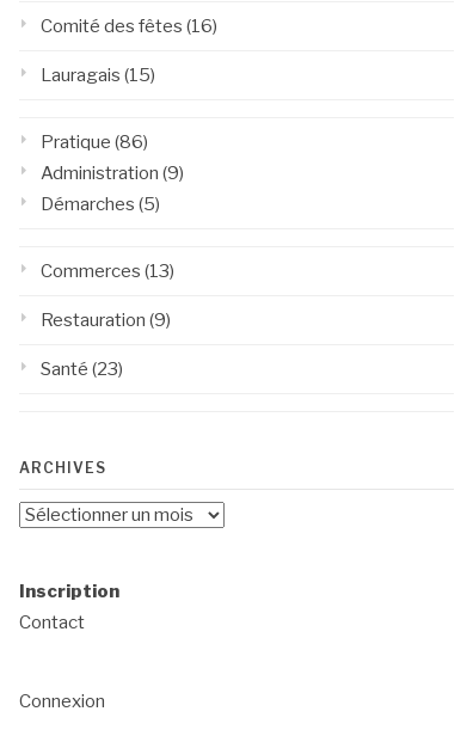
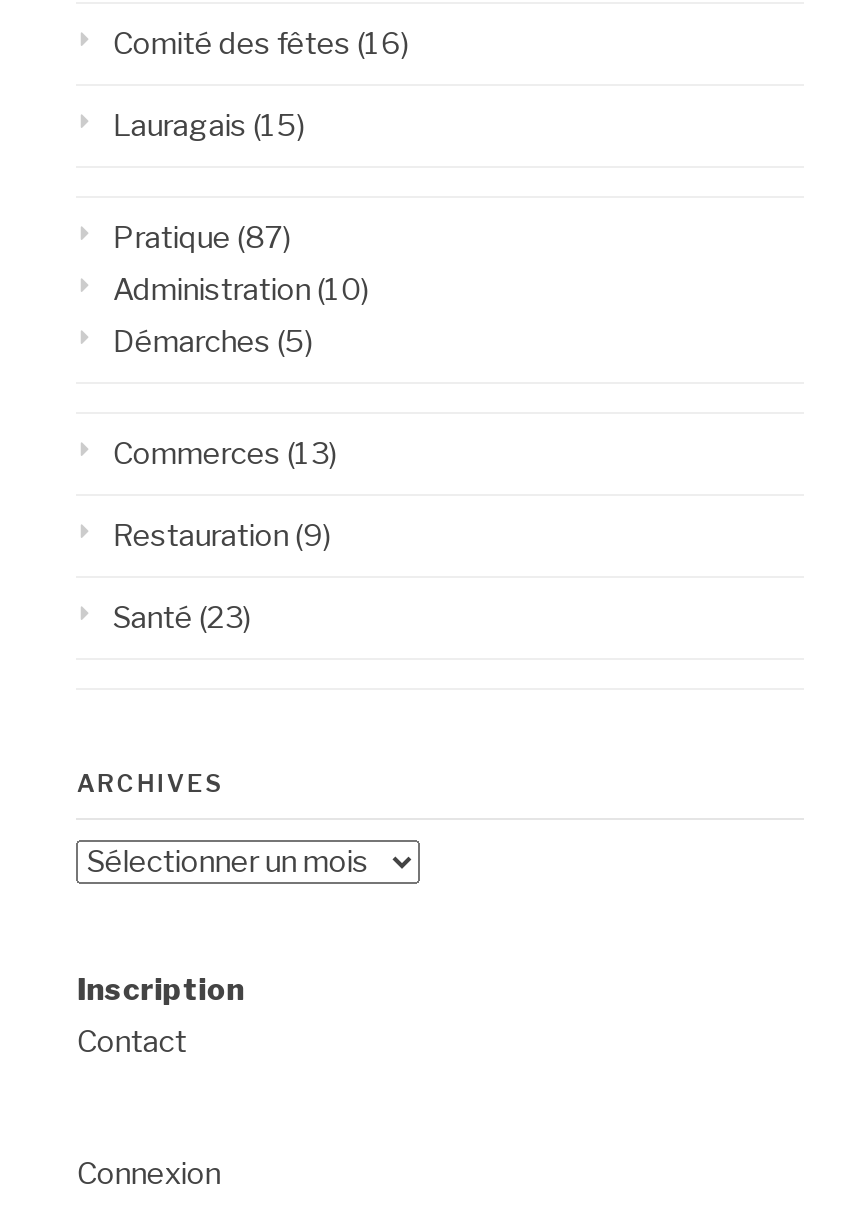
- Pratique (86)
+ Pratique (87)

- Administration (9)
+ Administration (10)
